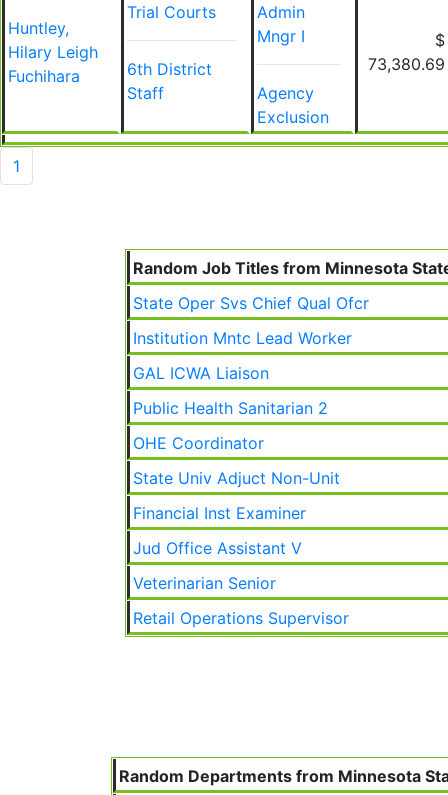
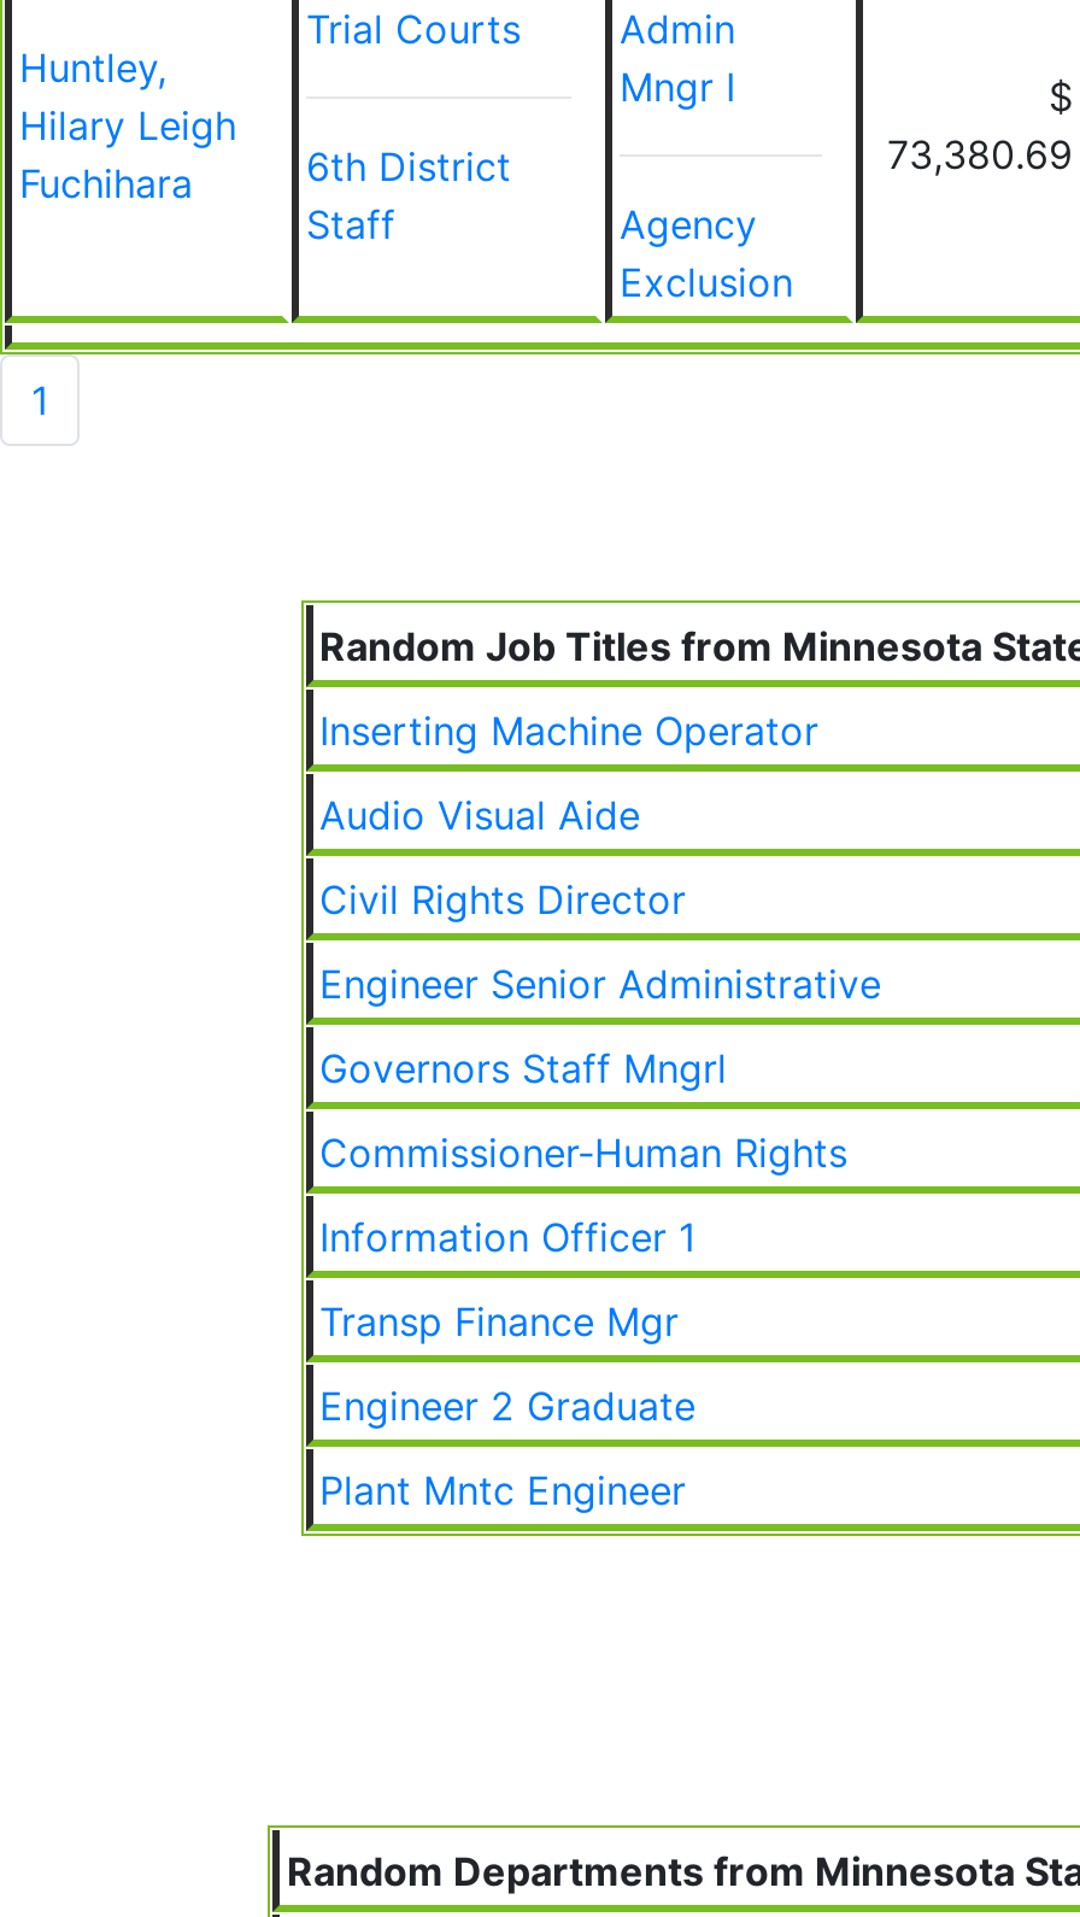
- State Oper Svs Chief Qual Ofcr
+ Inserting Machine Operator

- Institution Mntc Lead Worker
+ Audio Visual Aide

- GAL ICWA Liaison
+ Civil Rights Director

- Public Health Sanitarian 2
+ Engineer Senior Administrative

- OHE Coordinator
+ Governors Staff Mngrl

- State Univ Adjuct Non-Unit
+ Commissioner-Human Rights

- Financial Inst Examiner
+ Information Officer 1

- Jud Office Assistant V
+ Transp Finance Mgr

- Veterinarian Senior
+ Engineer 2 Graduate

- Retail Operations Supervisor
+ Plant Mntc Engineer
